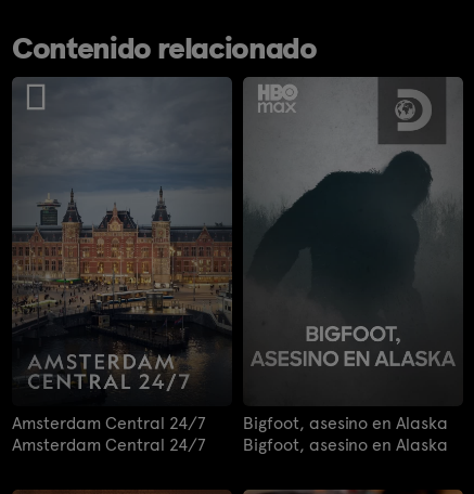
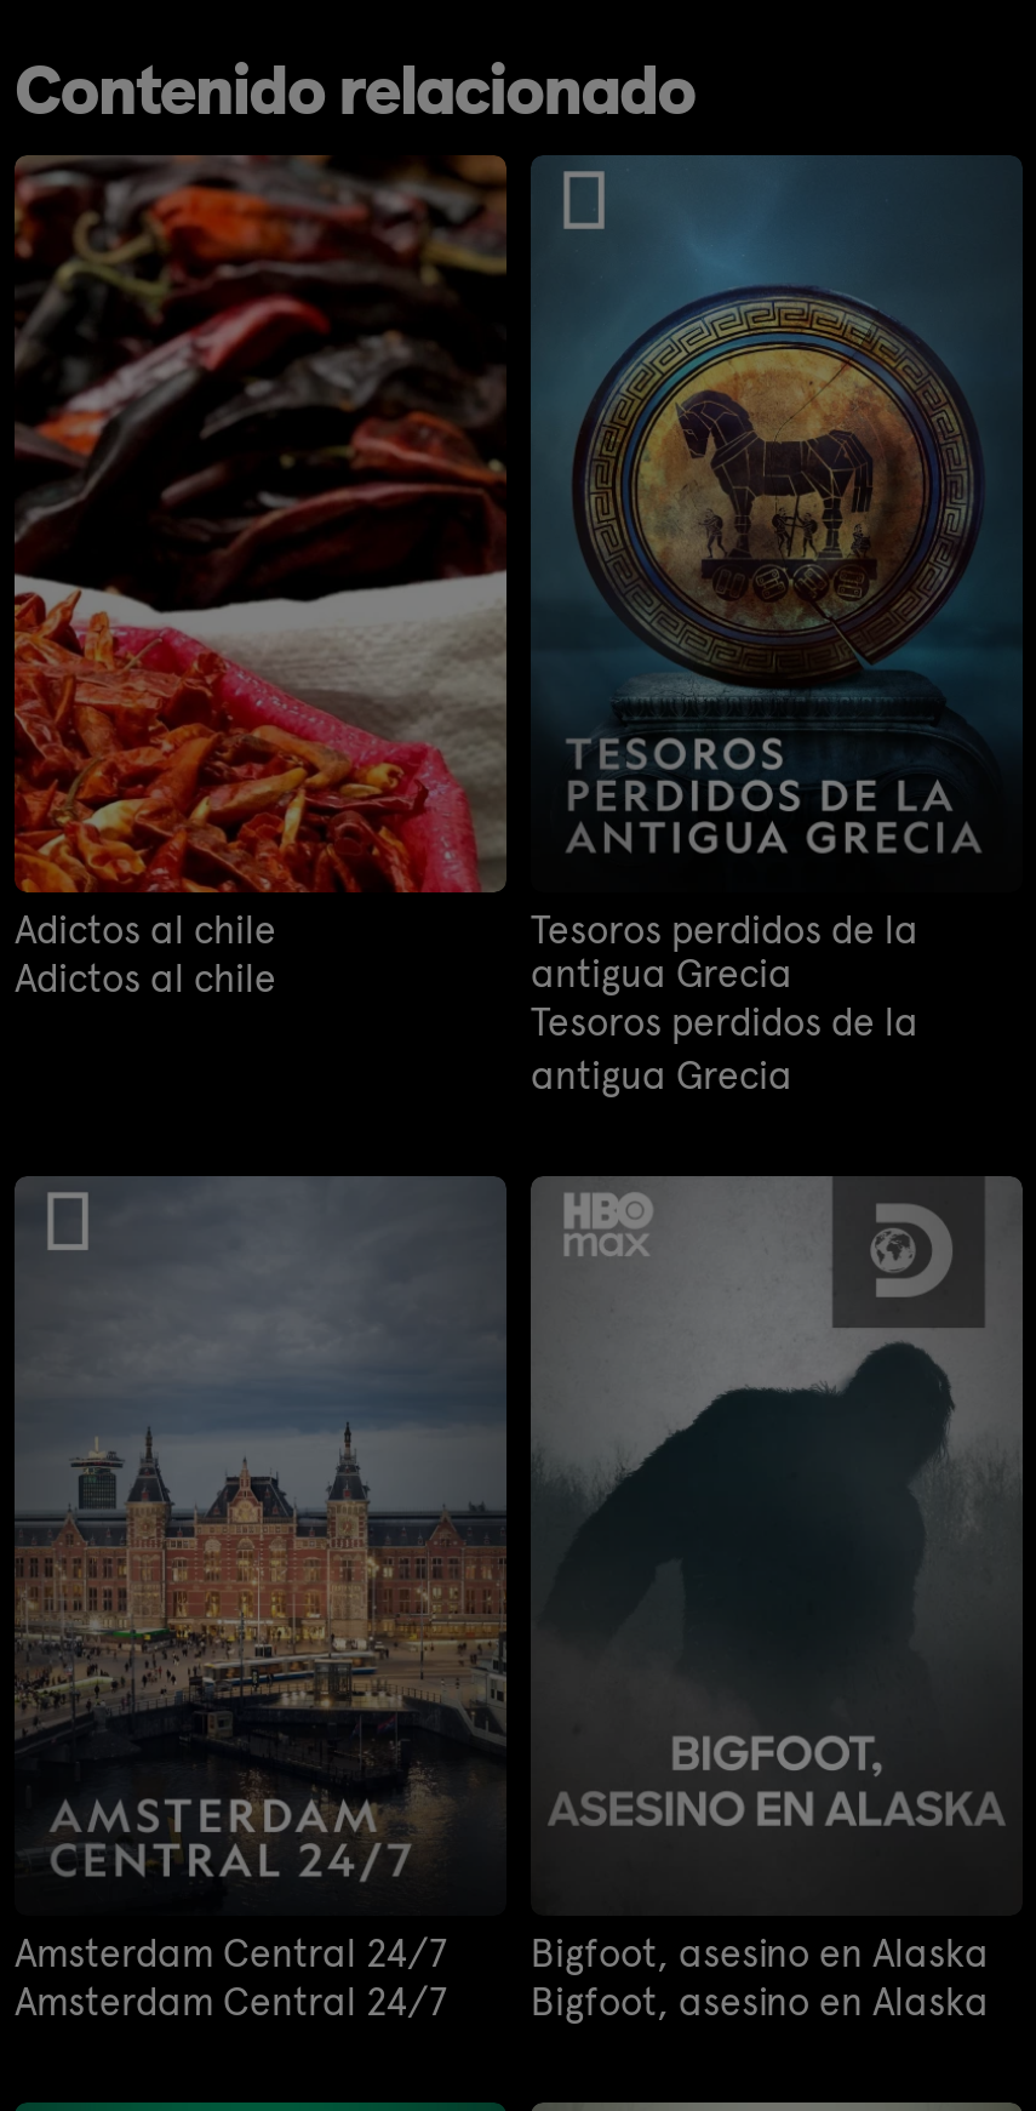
+ [image]
+ Adictos al chile
+ Adictos al chile

+ [image]
+ Tesoros perdidos de la
+ antigua Grecia
+ Tesoros perdidos de la
+ antigua Grecia
